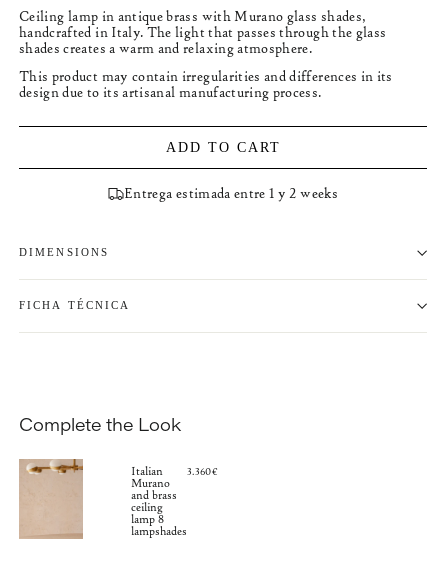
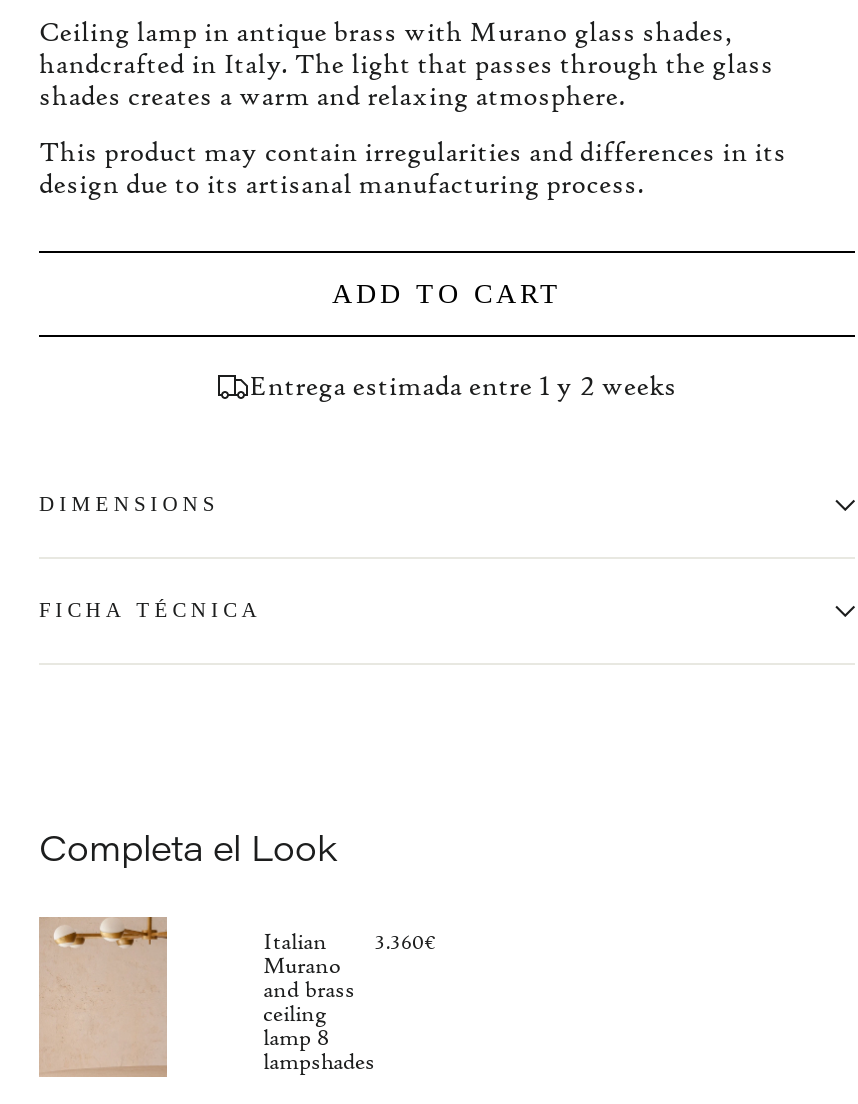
- Complete the Look
+ Completa el Look
